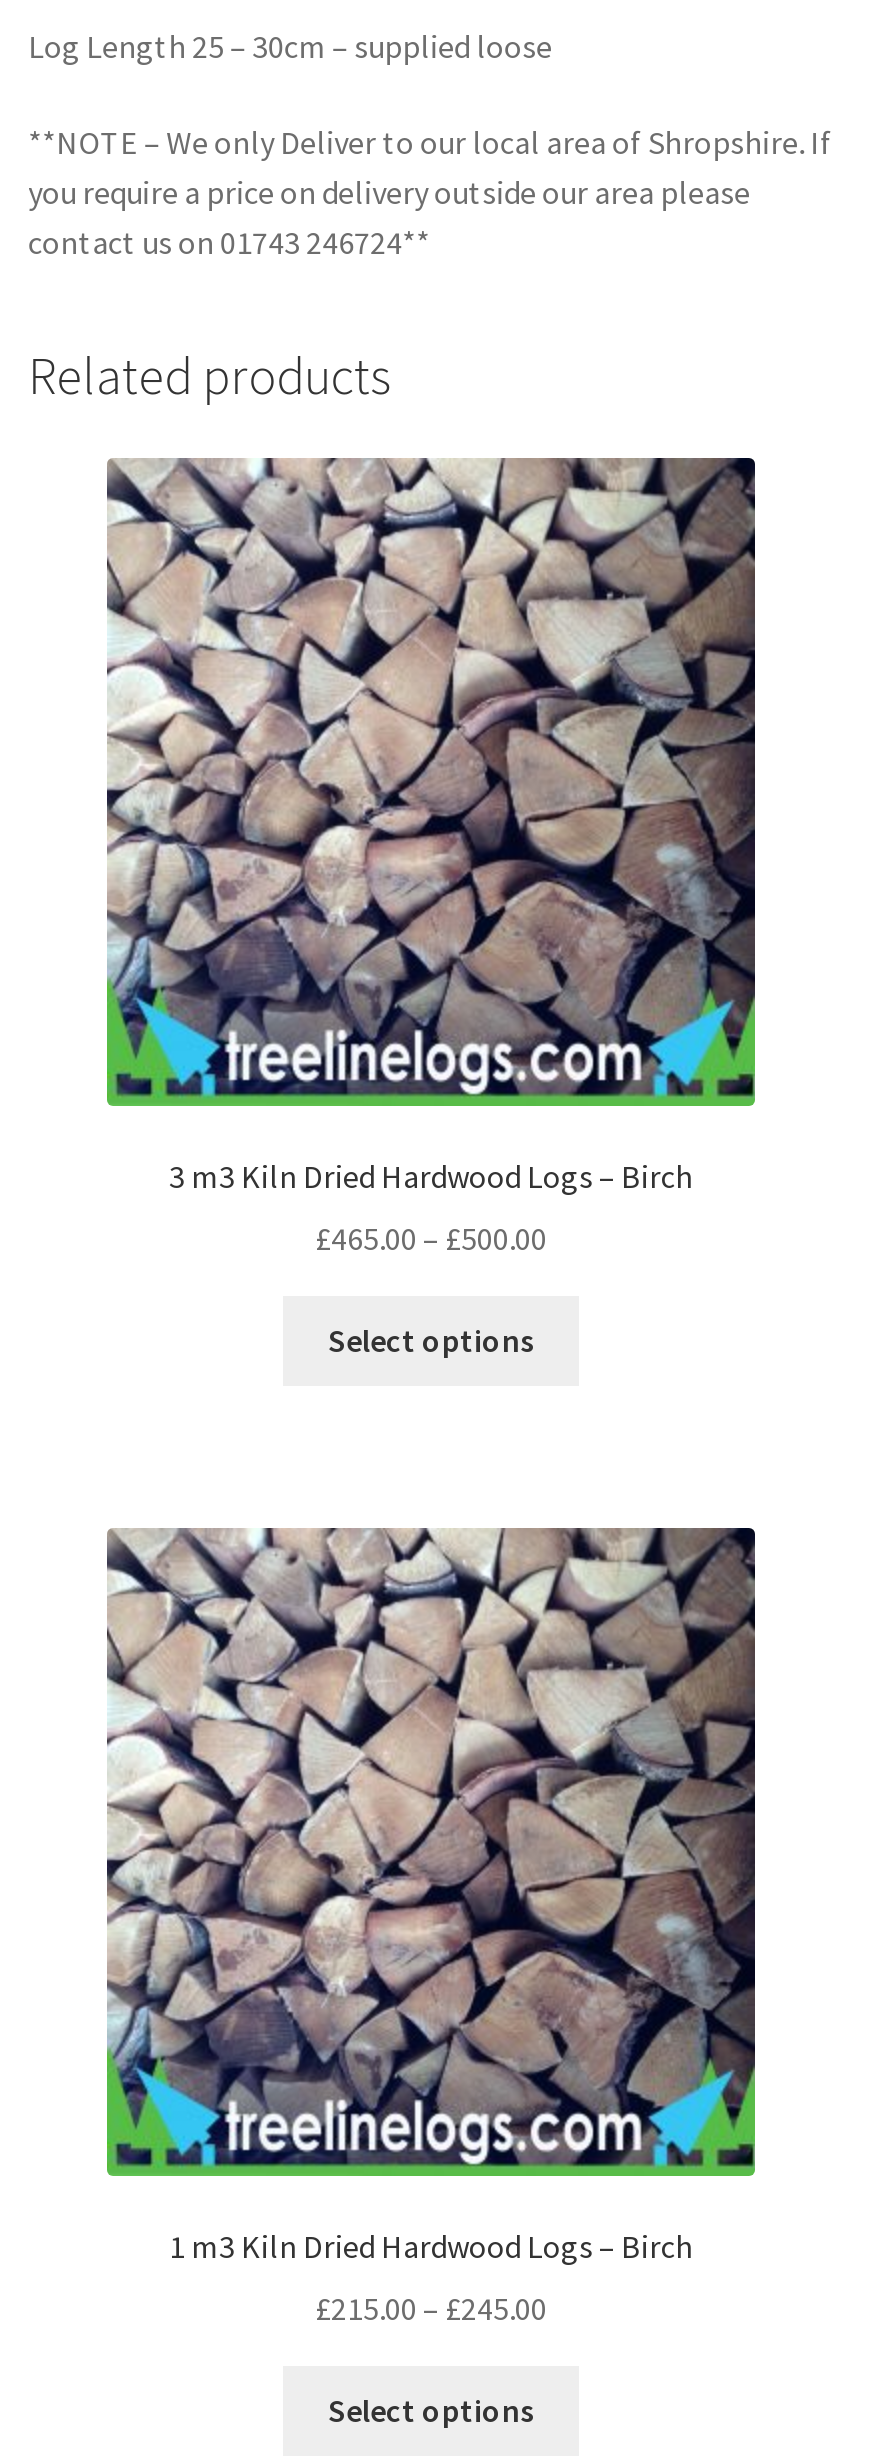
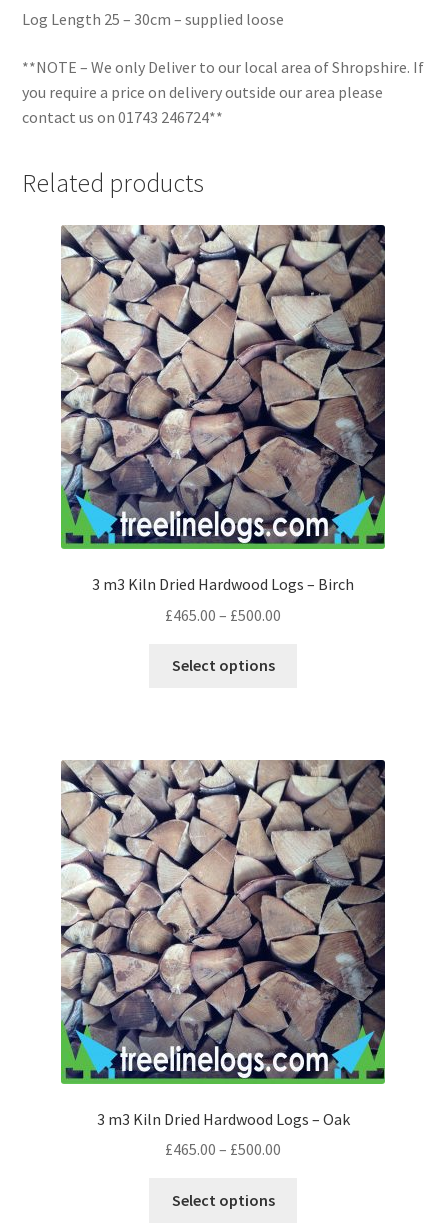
- 1 m3 Kiln Dried Hardwood Logs – Birch
+ 3 m3 Kiln Dried Hardwood Logs – Oak

- £215.00 – £245.00
+ £465.00 – £500.00
